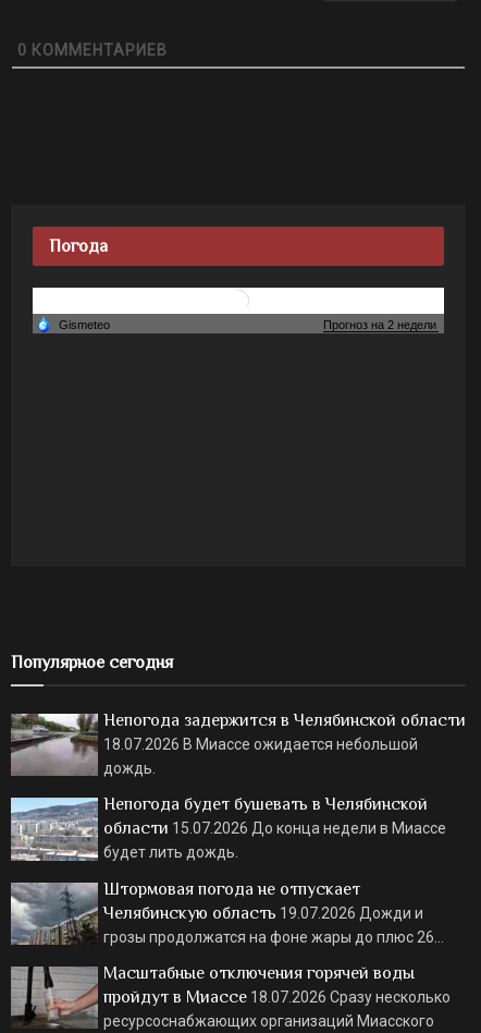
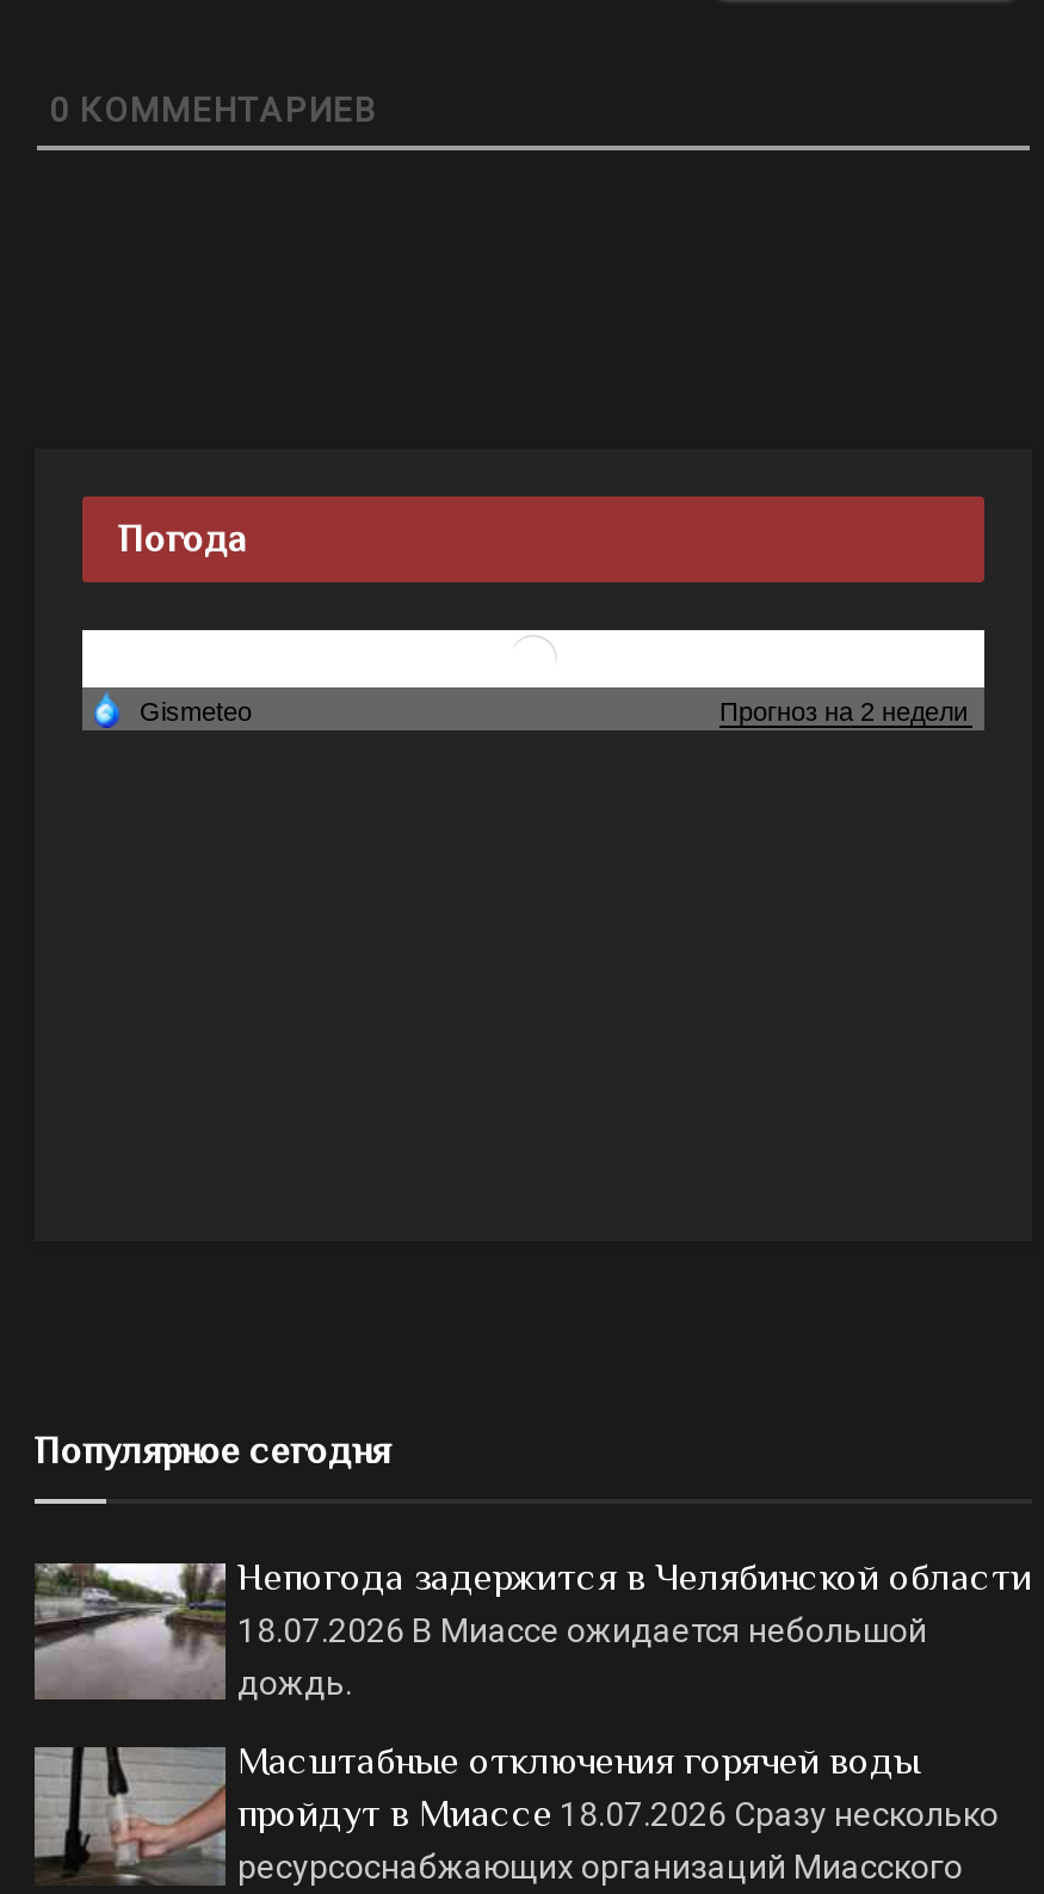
- [image]
- Непогода будет бушевать в Челябинской
- области 15.07.2026 До конца недели в Миассе
- будет лить дождь.
- Штормовая погода не отпускает
- Челябинскую область 19.07.2026 Дожди и
- грозы продолжатся на фоне жары до плюс 26…

- [image]
